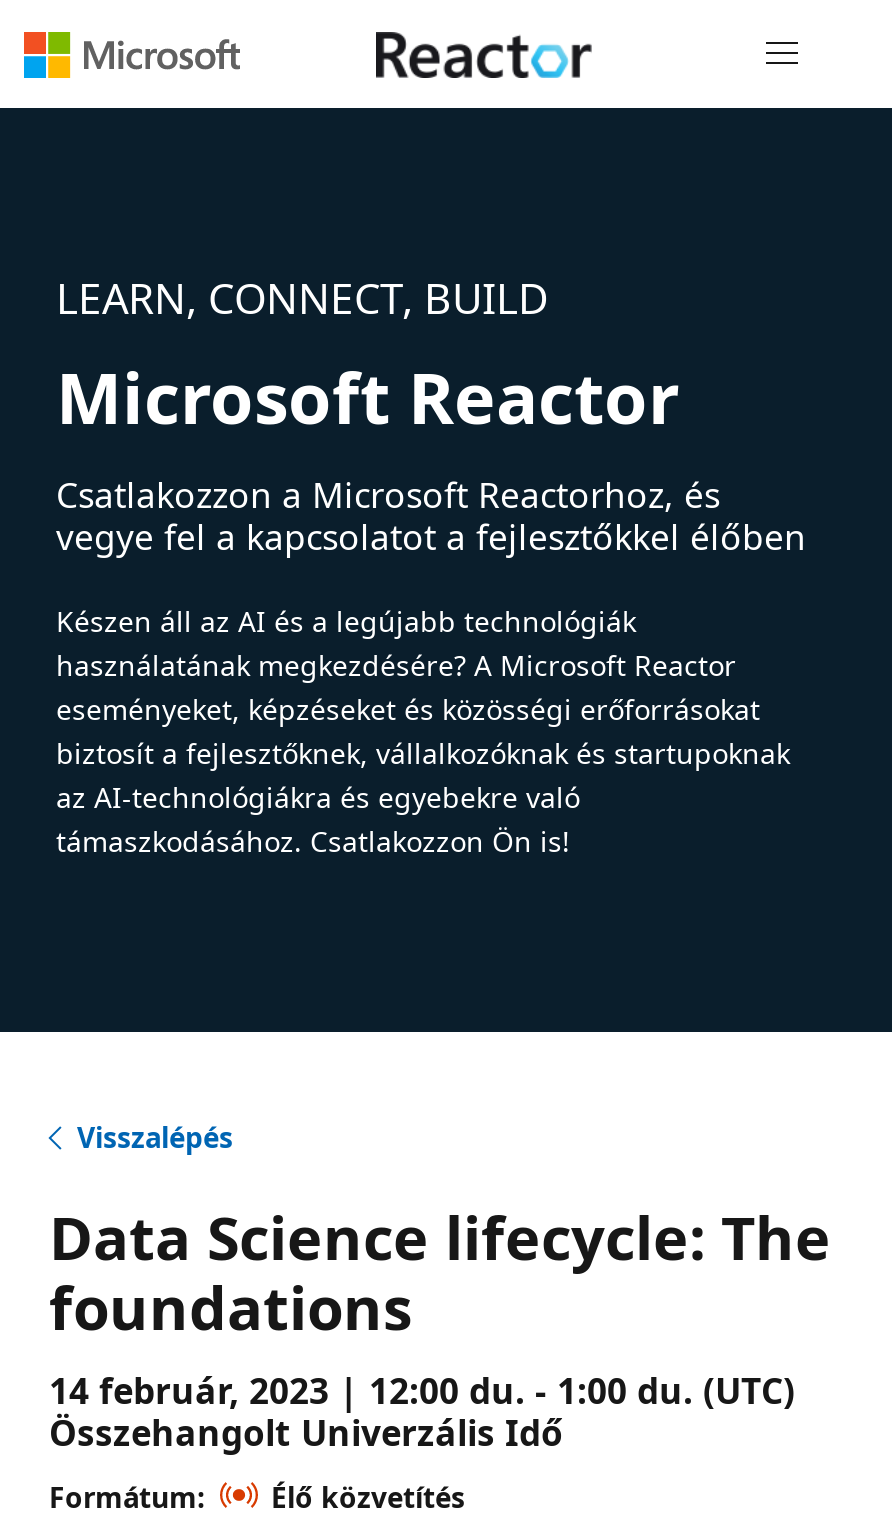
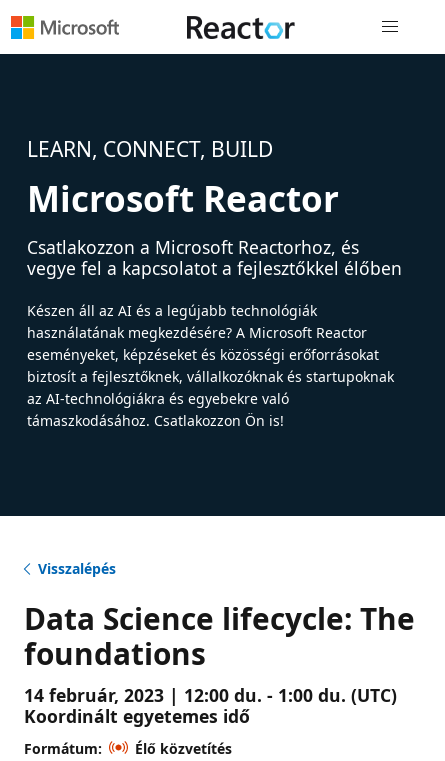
- Összehangolt Univerzális Idő
+ Koordinált egyetemes idő
